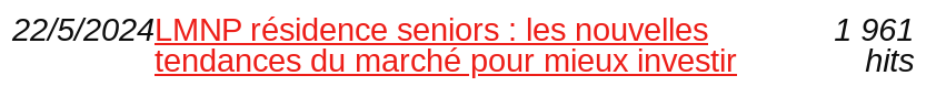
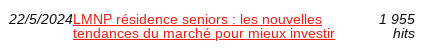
- 1 961
+ 1 955
